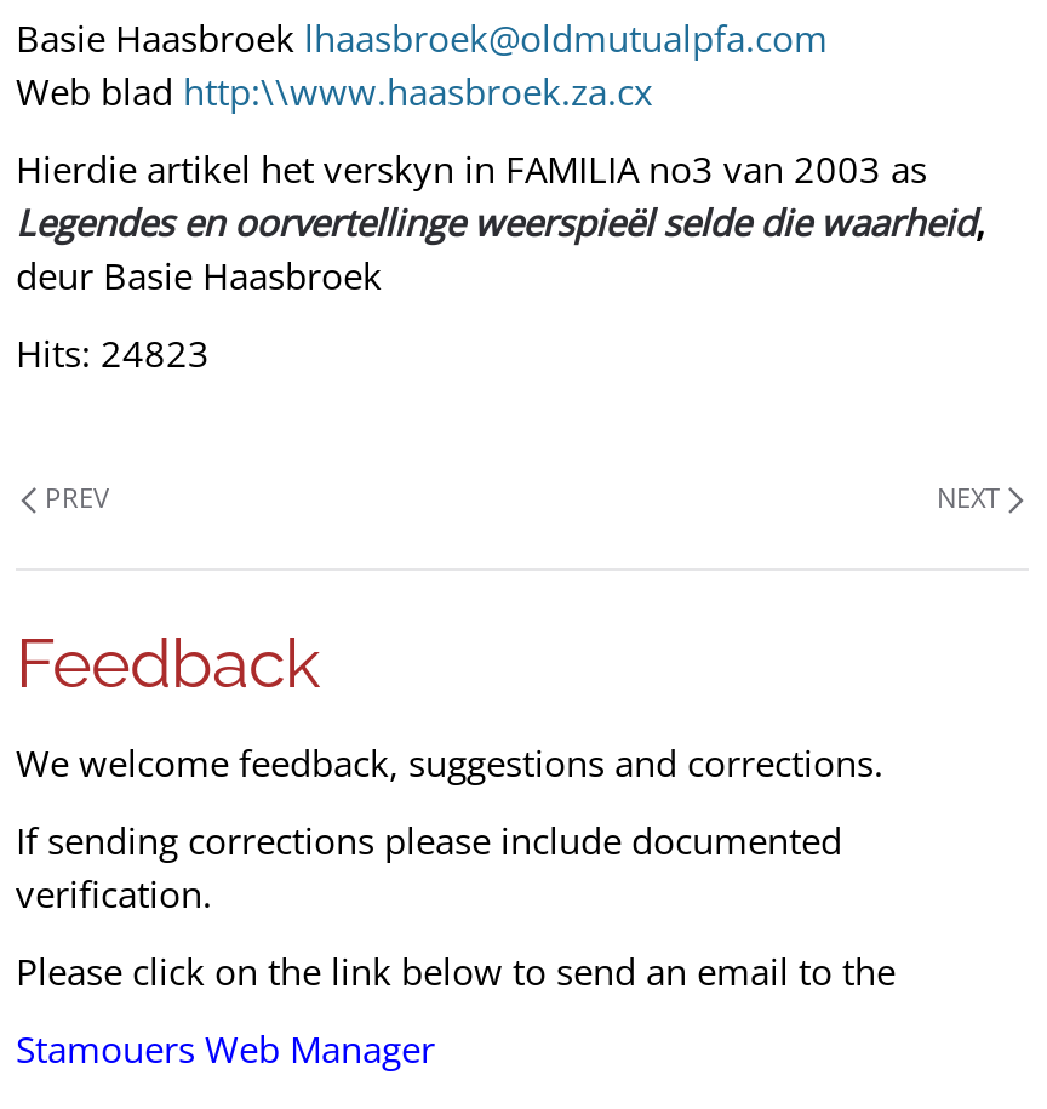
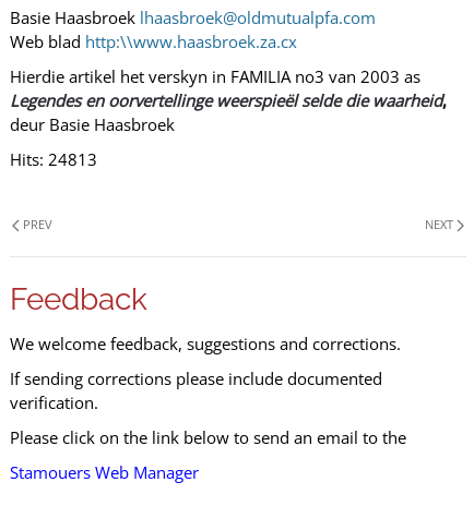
- Hits: 24823
+ Hits: 24813
